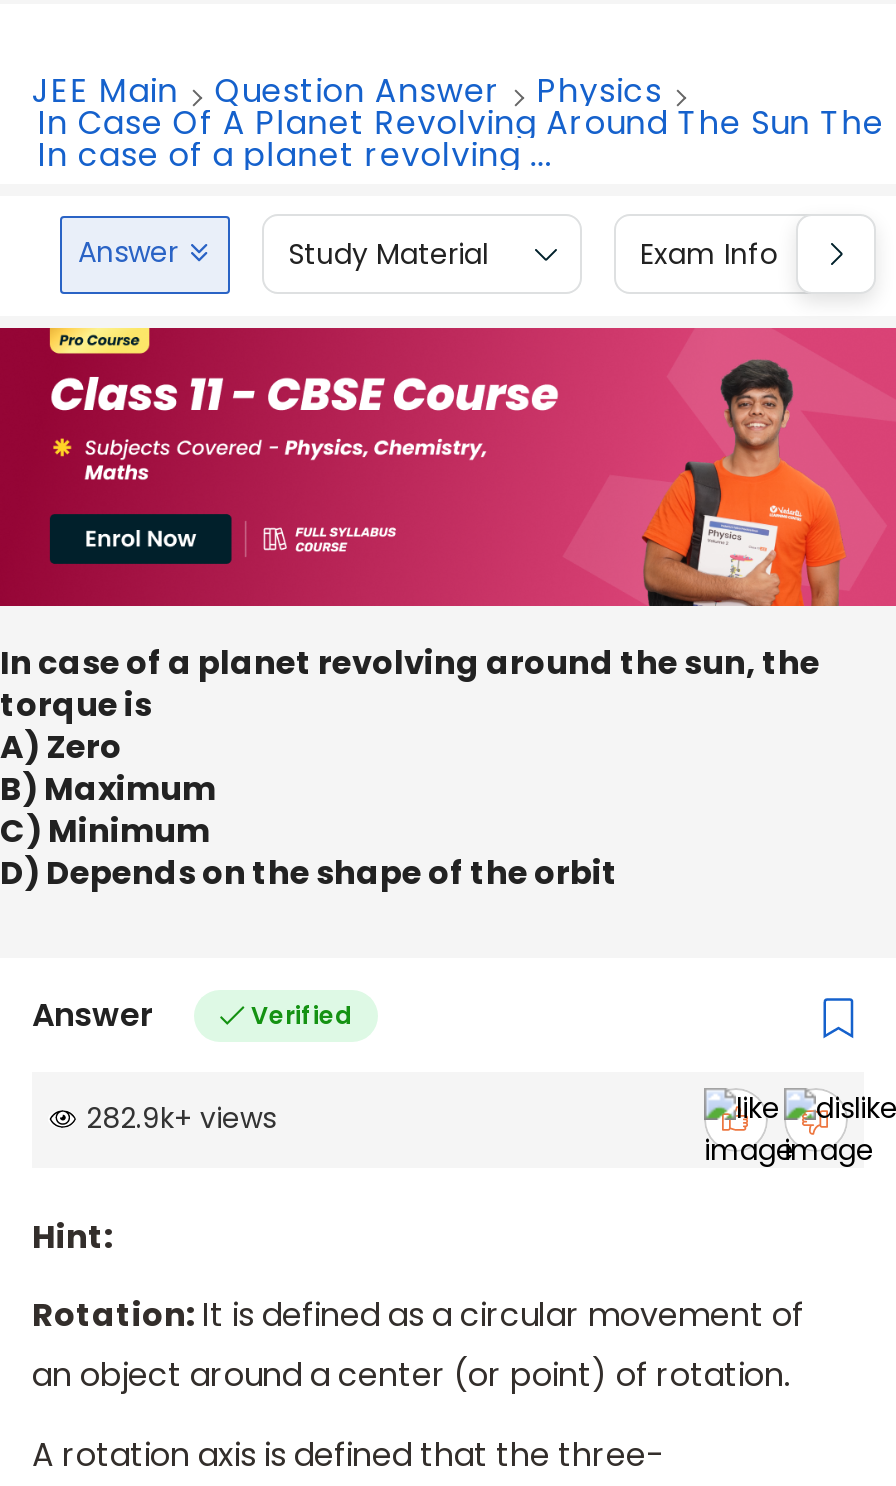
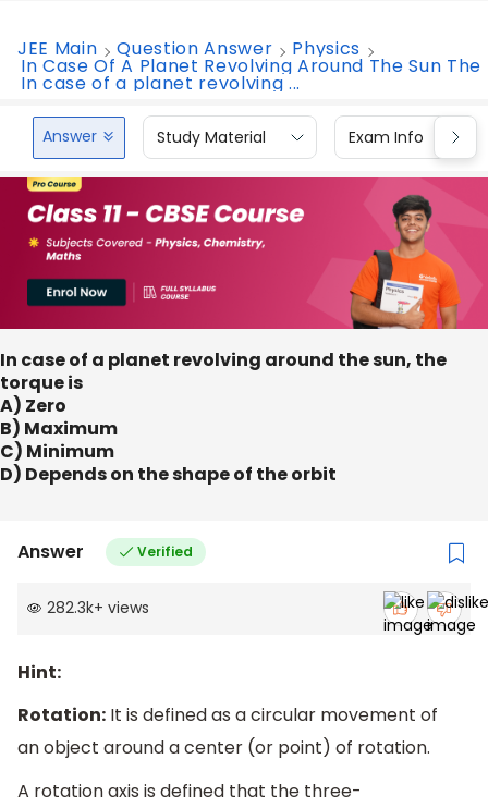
- 282.9k+ views
+ 282.3k+ views
